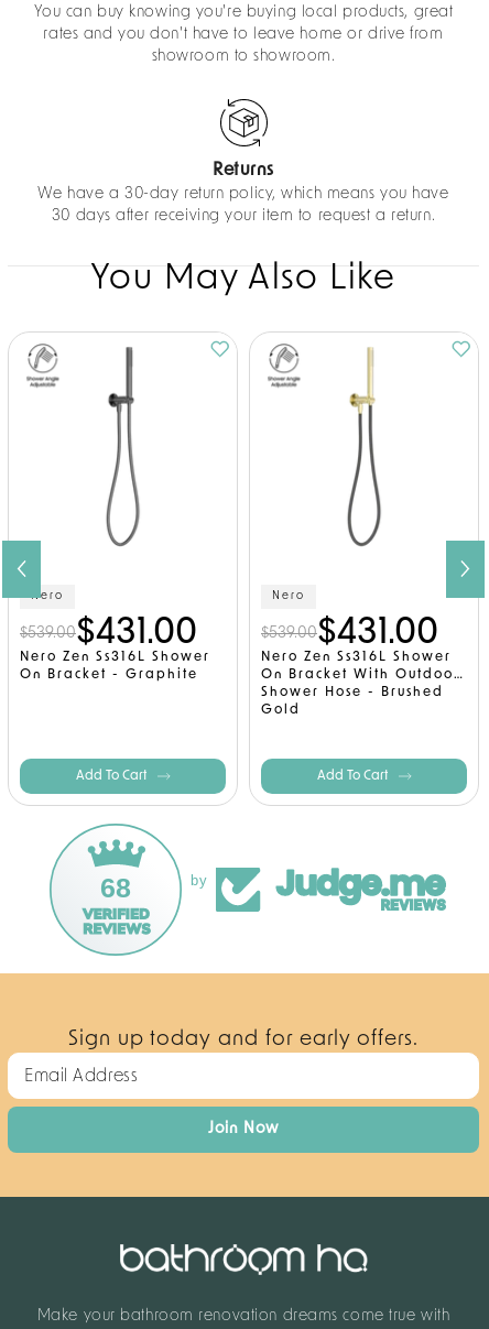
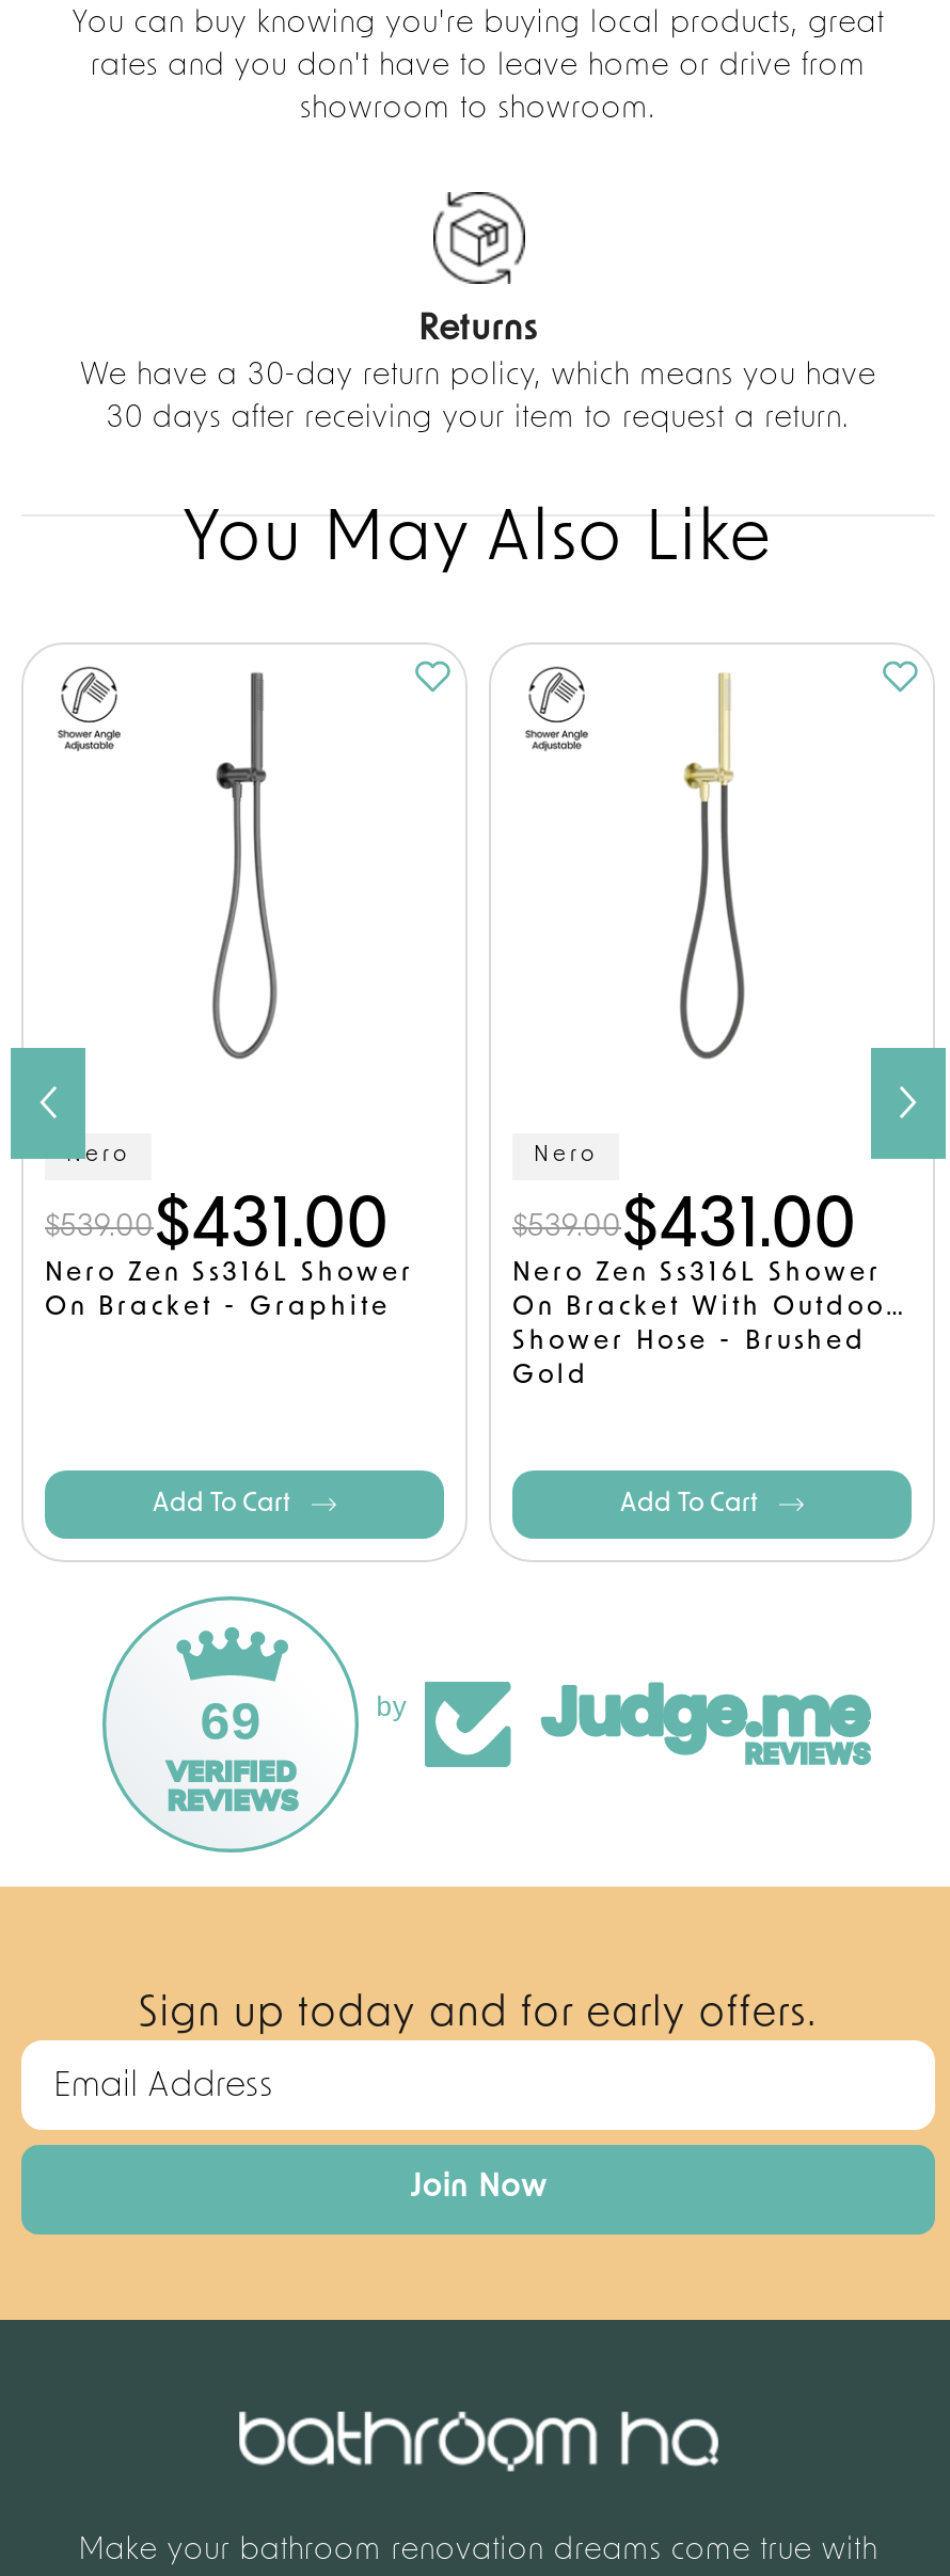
- 68
+ 69
